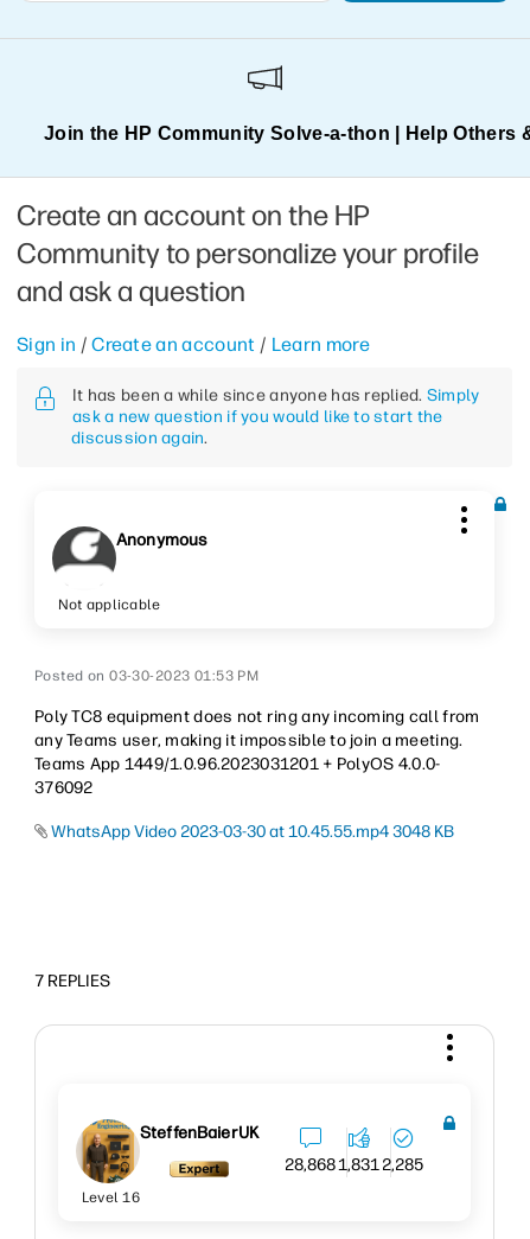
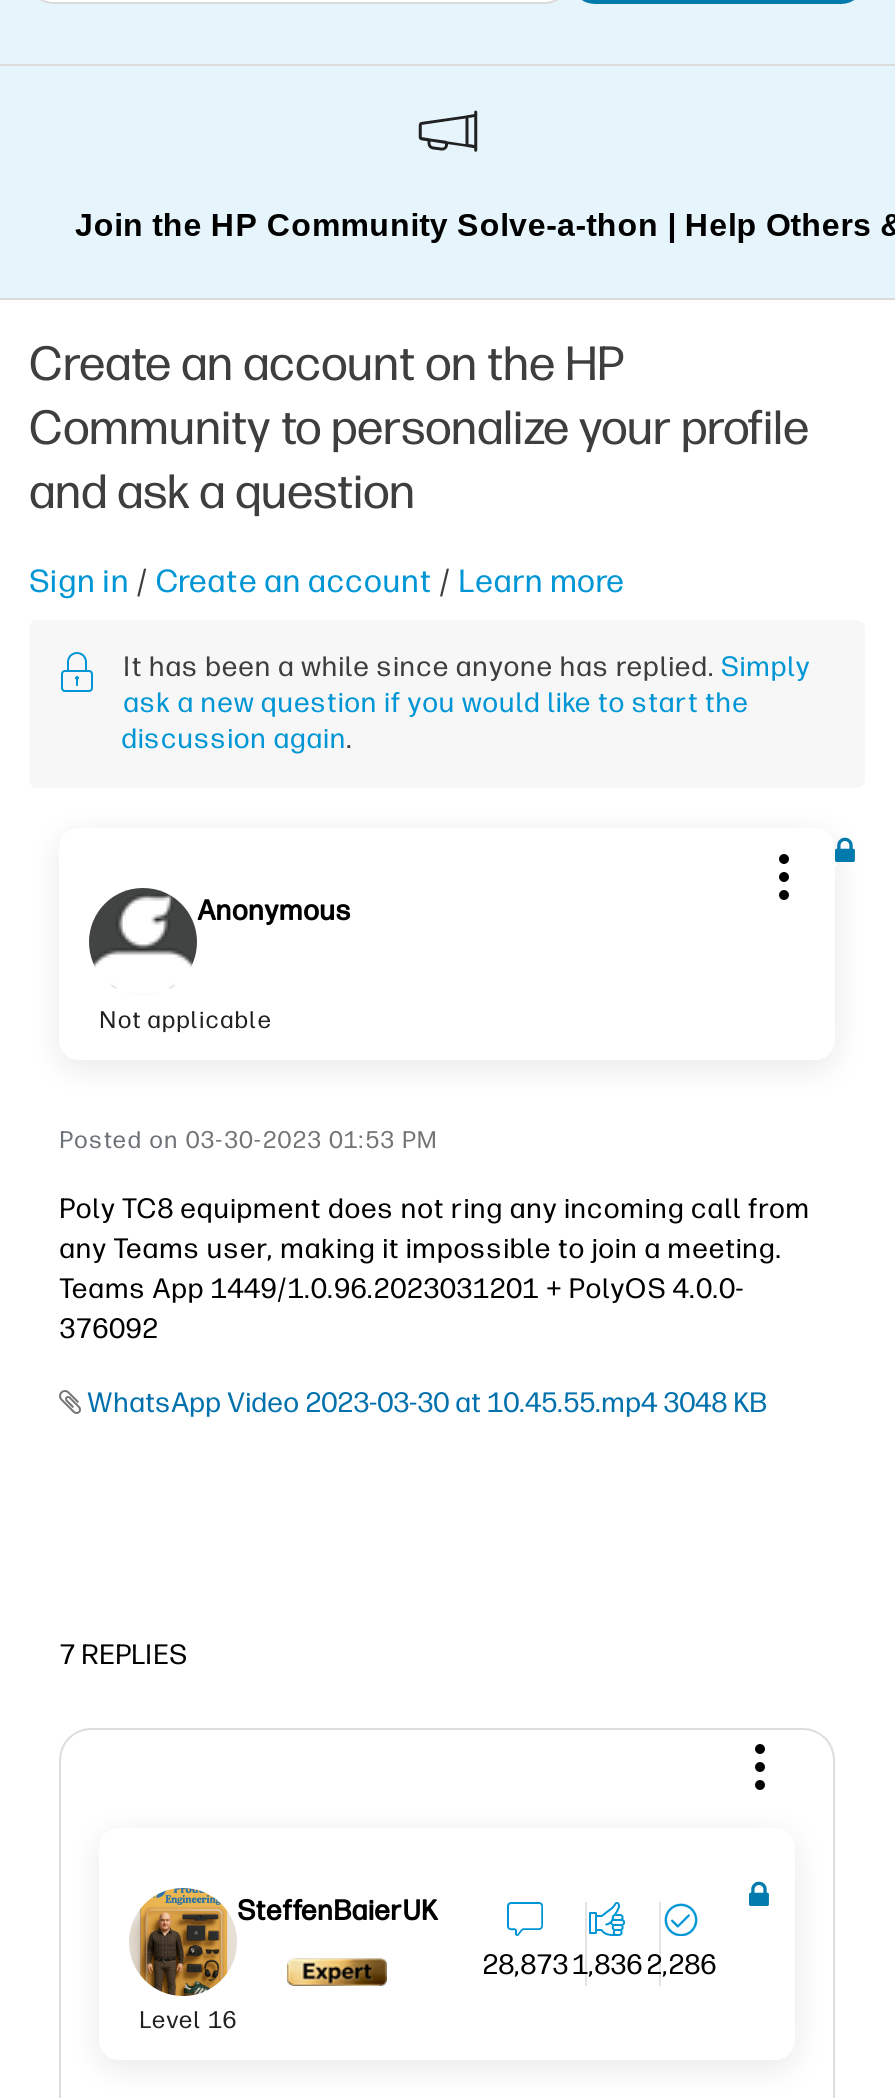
- 28,868 1,831 2,285
+ 28,873 1,836 2,286
